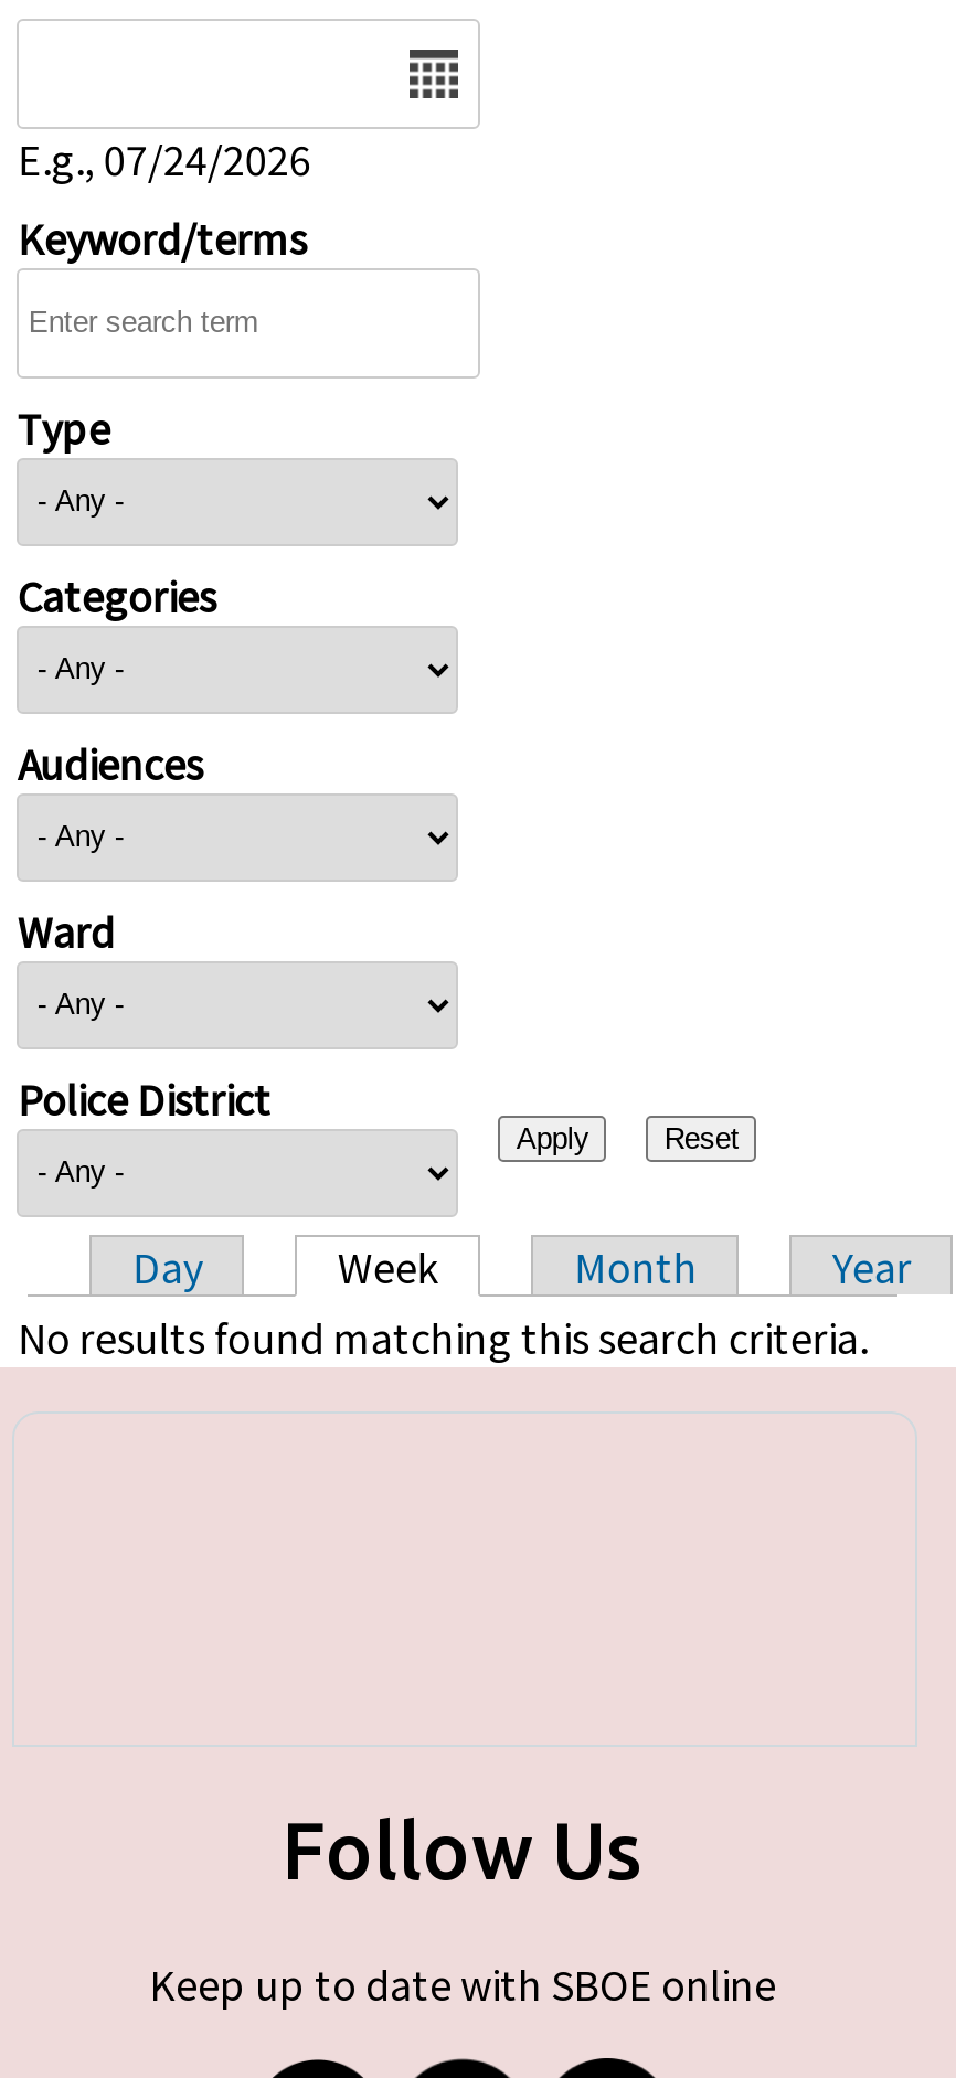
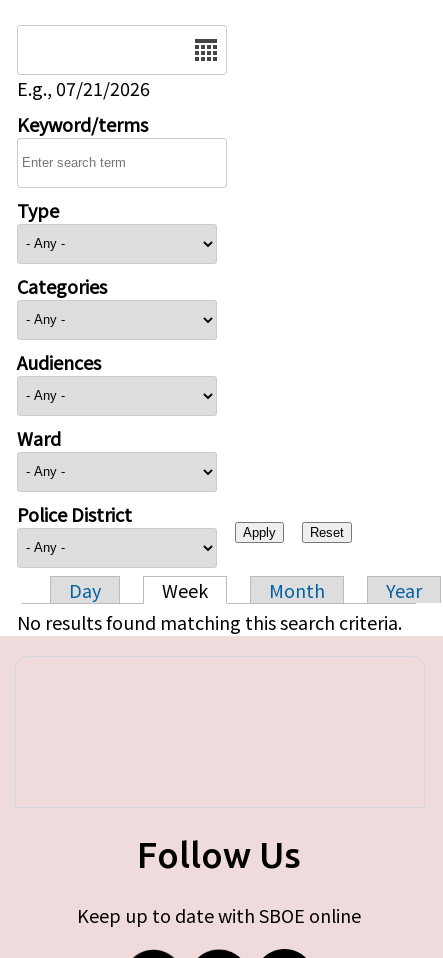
- E.g., 07/24/2026
+ E.g., 07/21/2026
